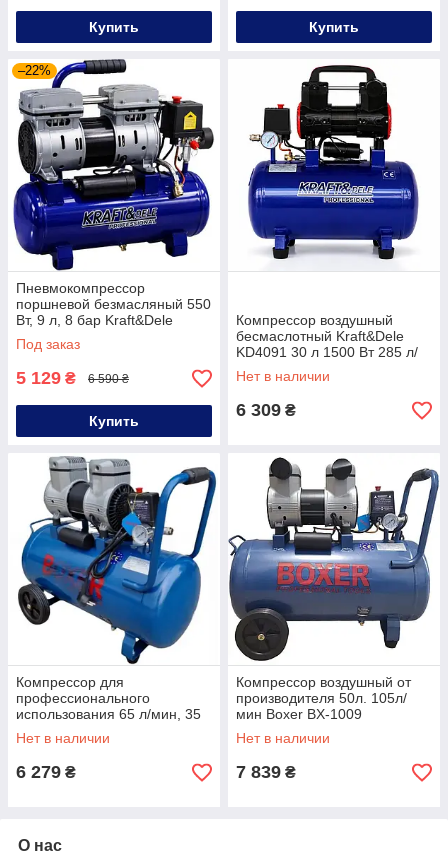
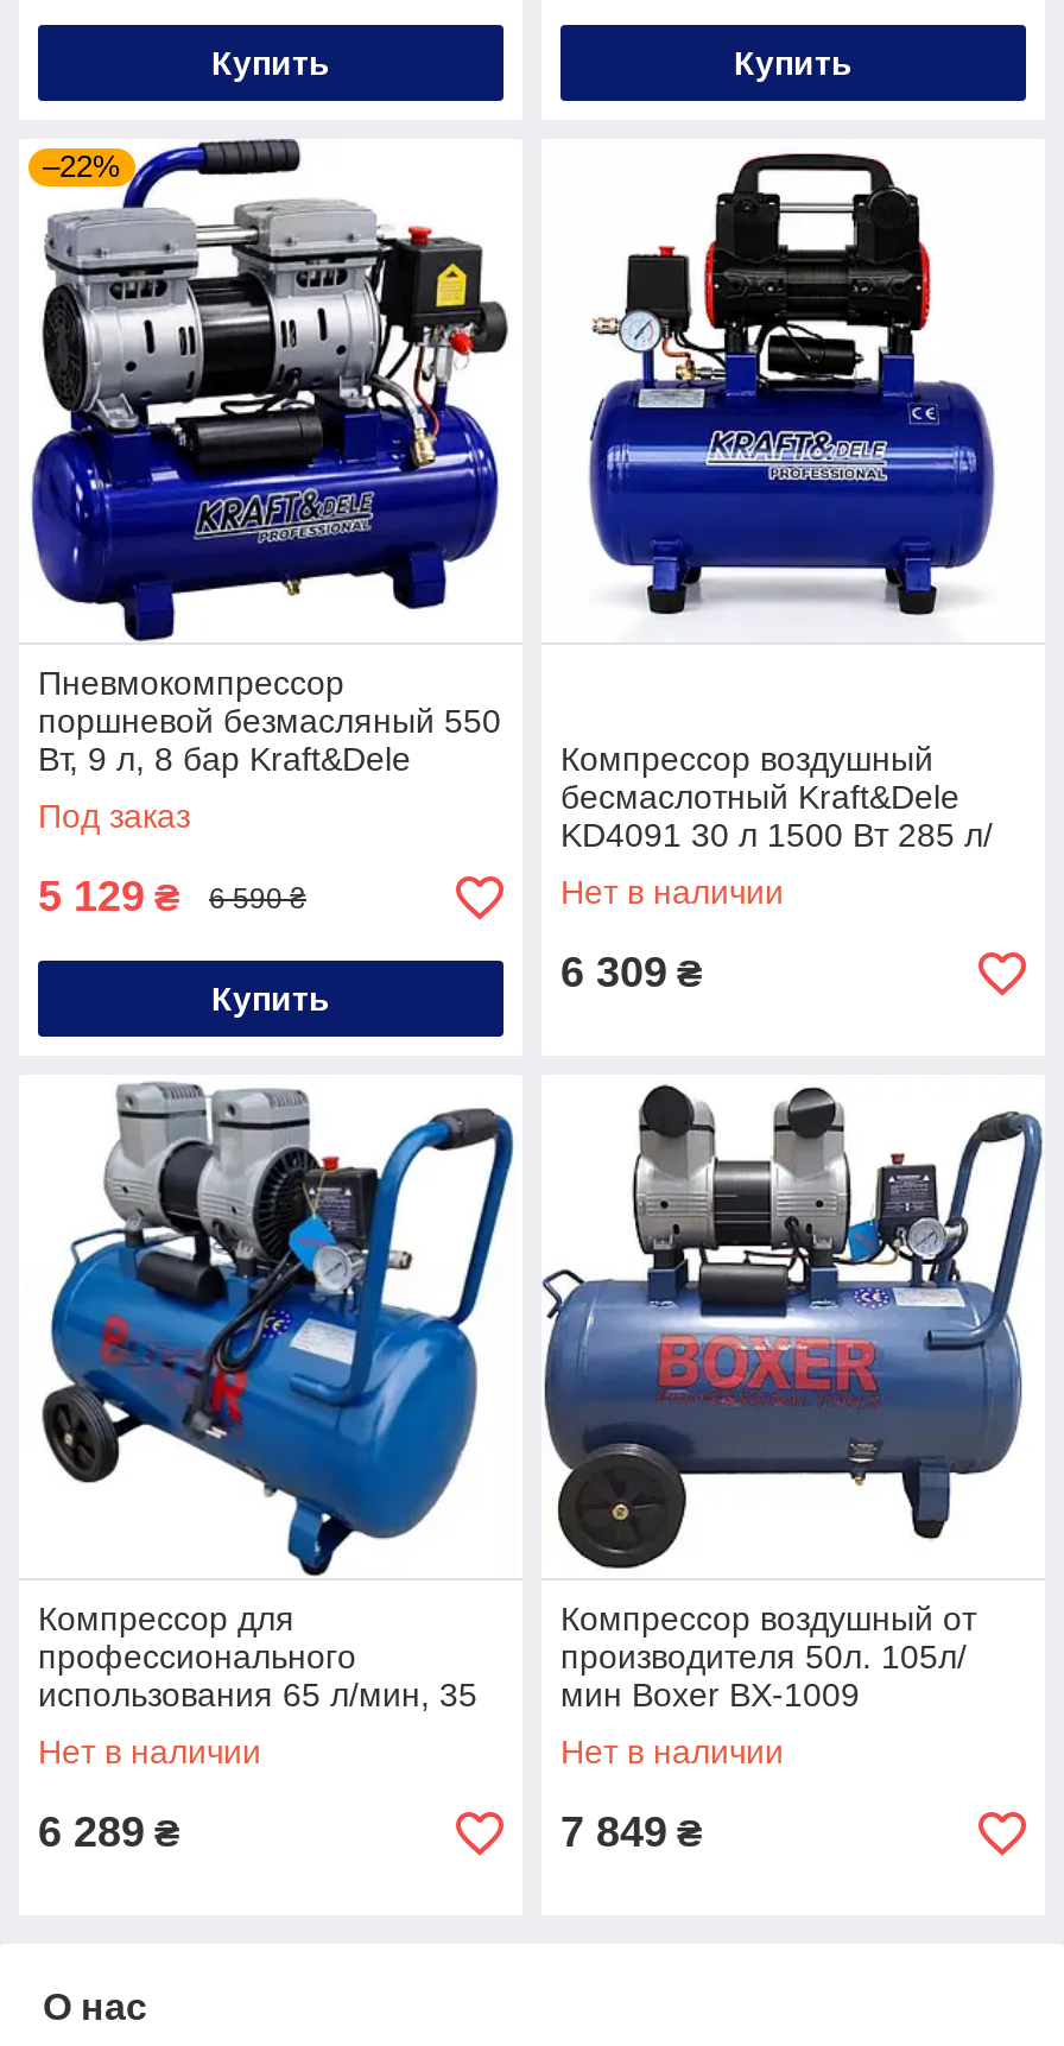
- 6 279 ₴
+ 6 289 ₴

- 7 839 ₴
+ 7 849 ₴
